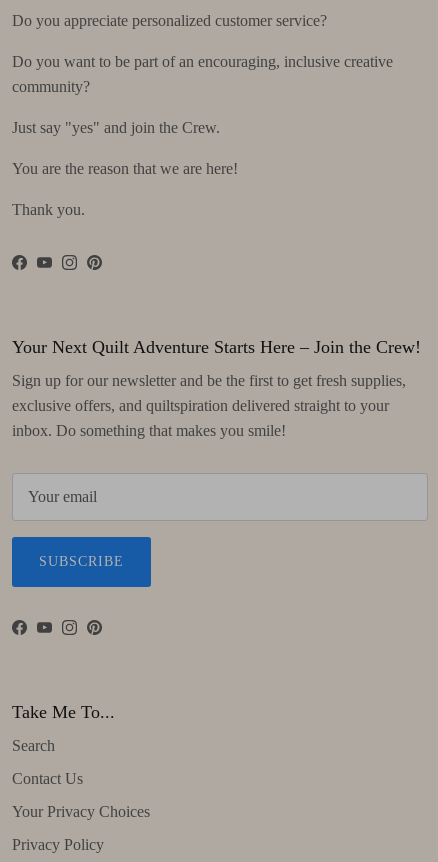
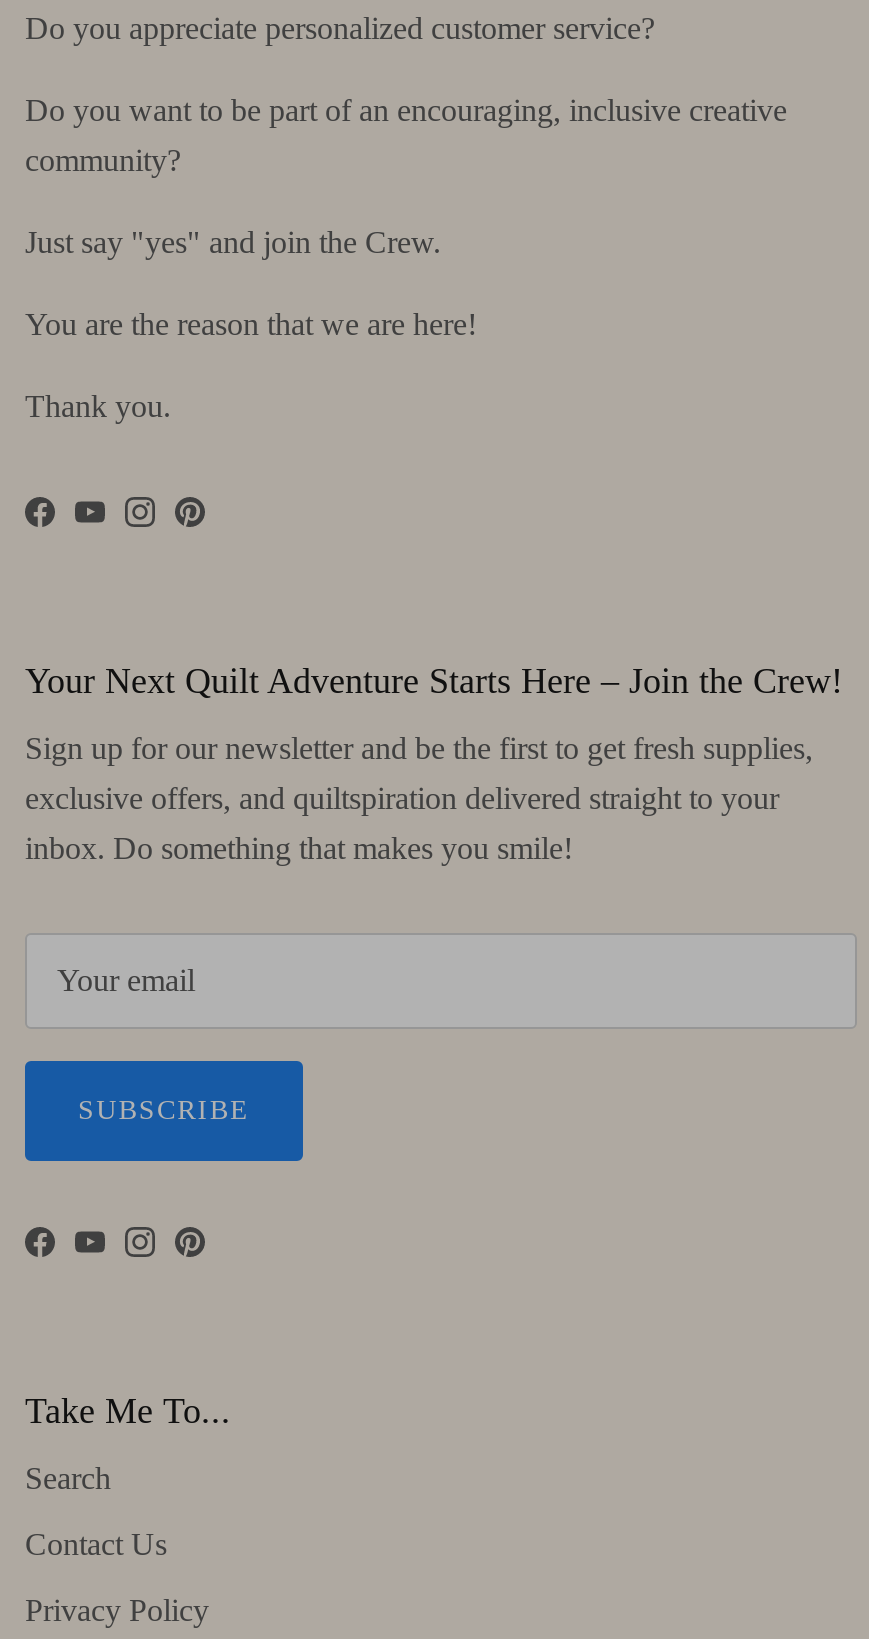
- Your Privacy Choices
